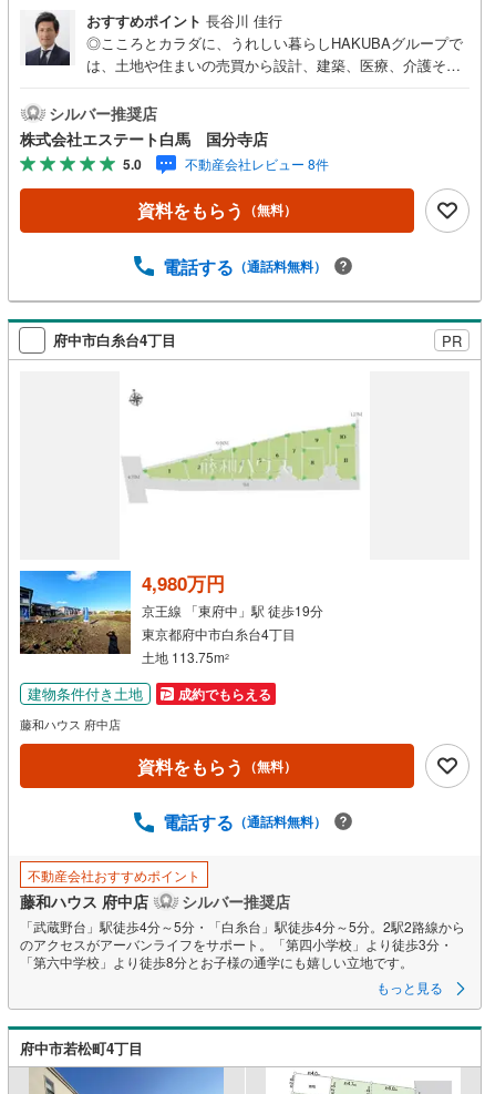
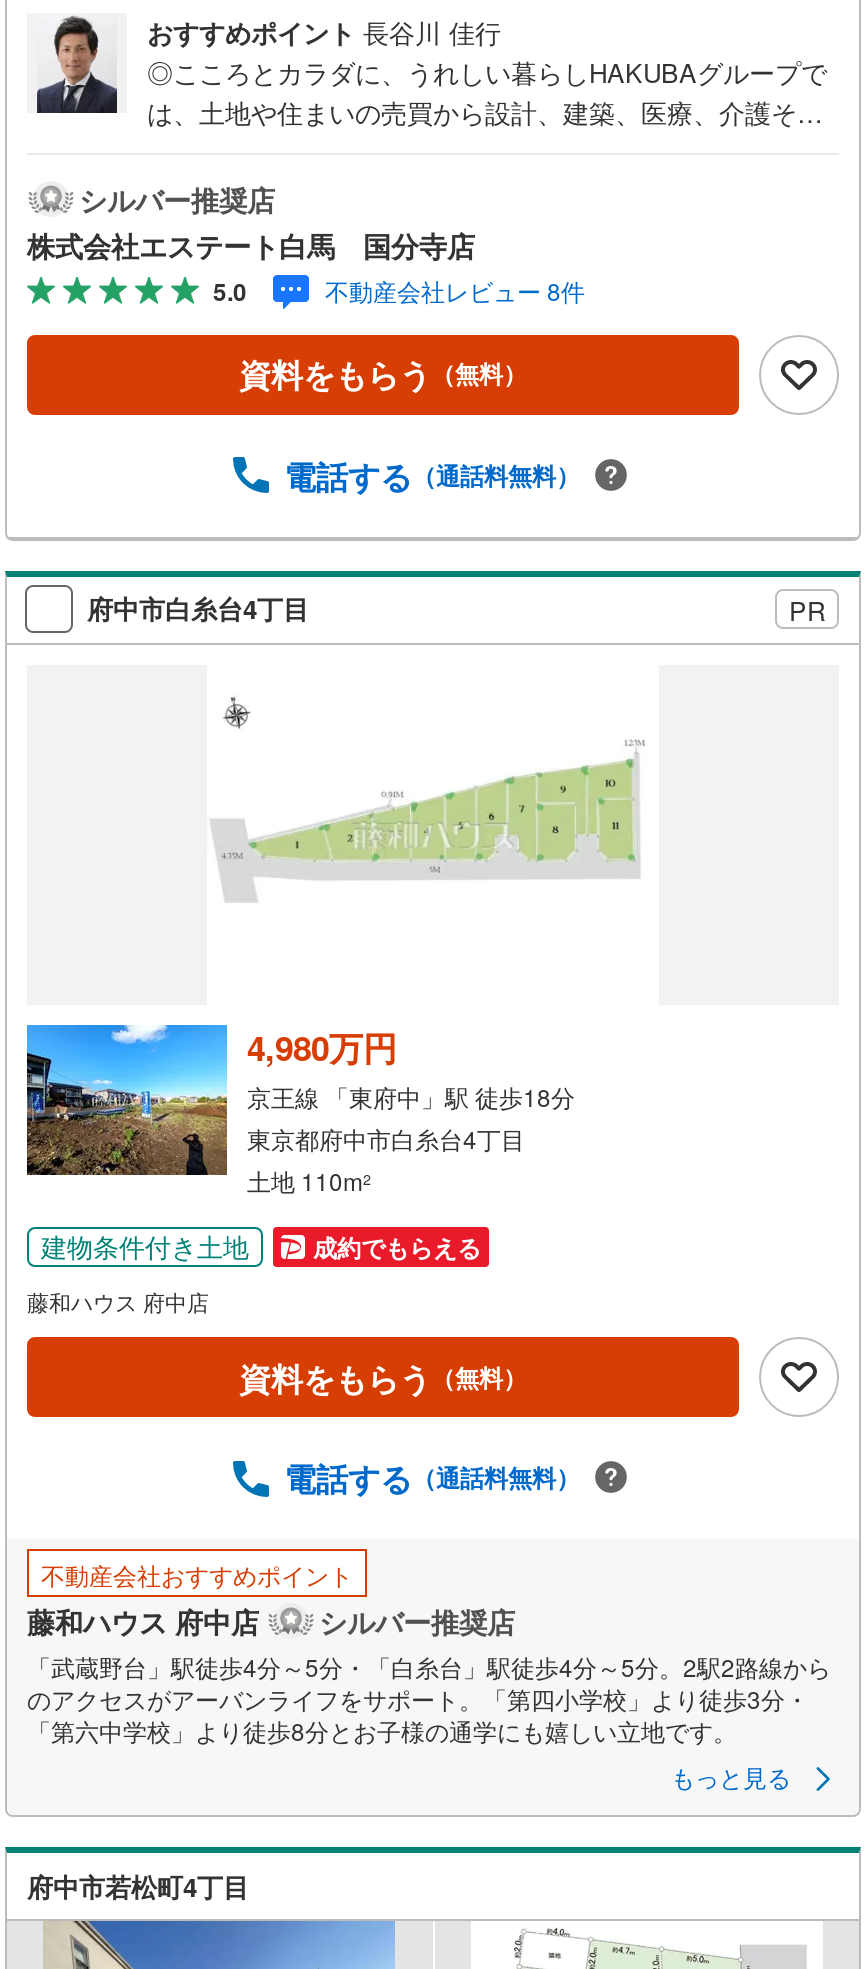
- 京王線 「東府中」駅 徒歩19分
+ 京王線 「東府中」駅 徒歩18分

- 土地 113.75m2
+ 土地 110m2
